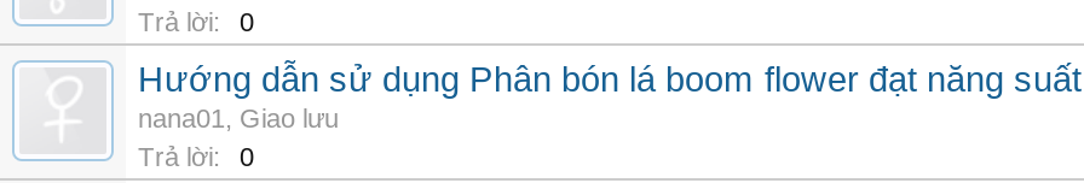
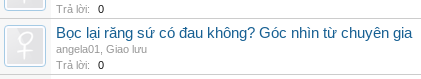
- Hướng dẫn sử dụng Phân bón lá boom flower đạt năng suất
- nana01, Giao lưu
+ Bọc lại răng sứ có đau không? Góc nhìn từ chuyên gia
+ angela01, Giao lưu
